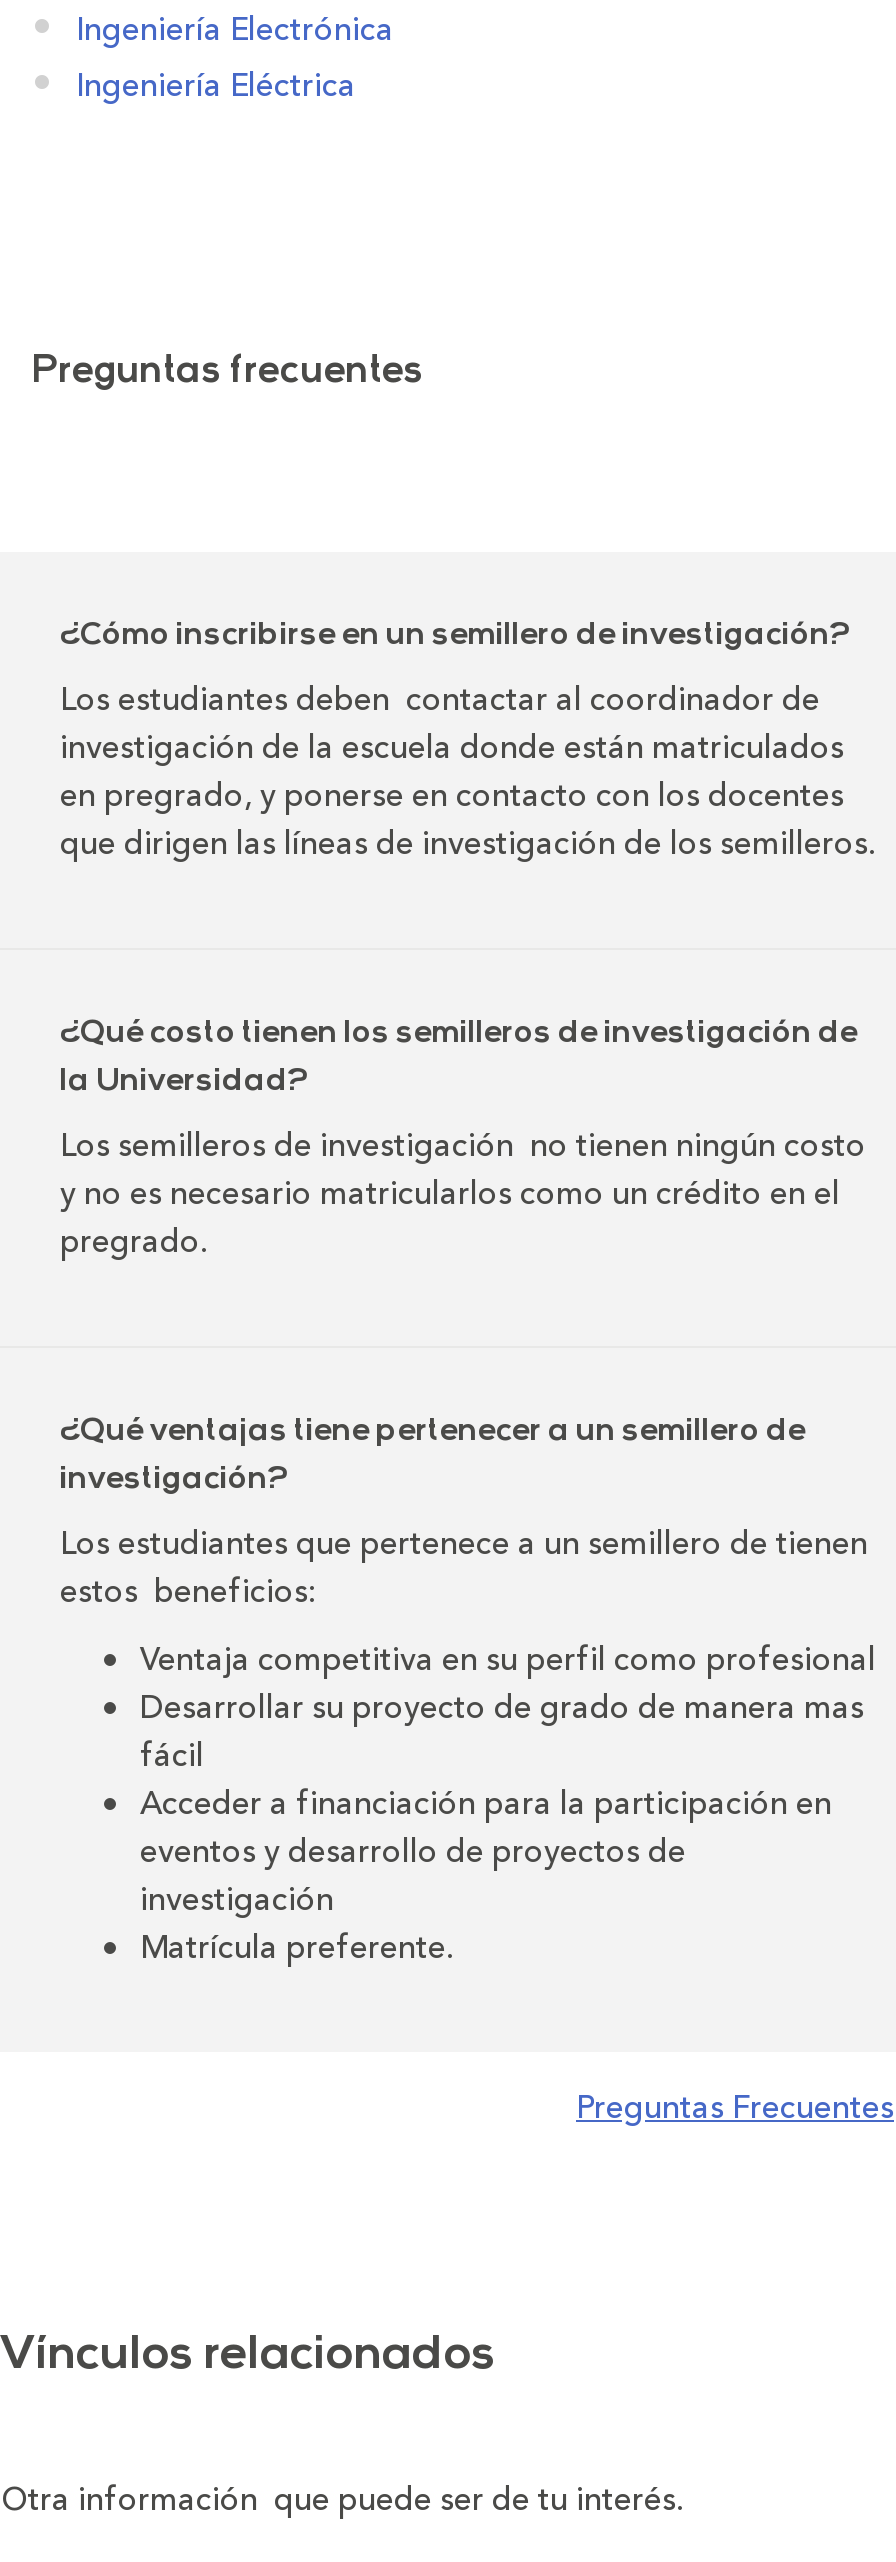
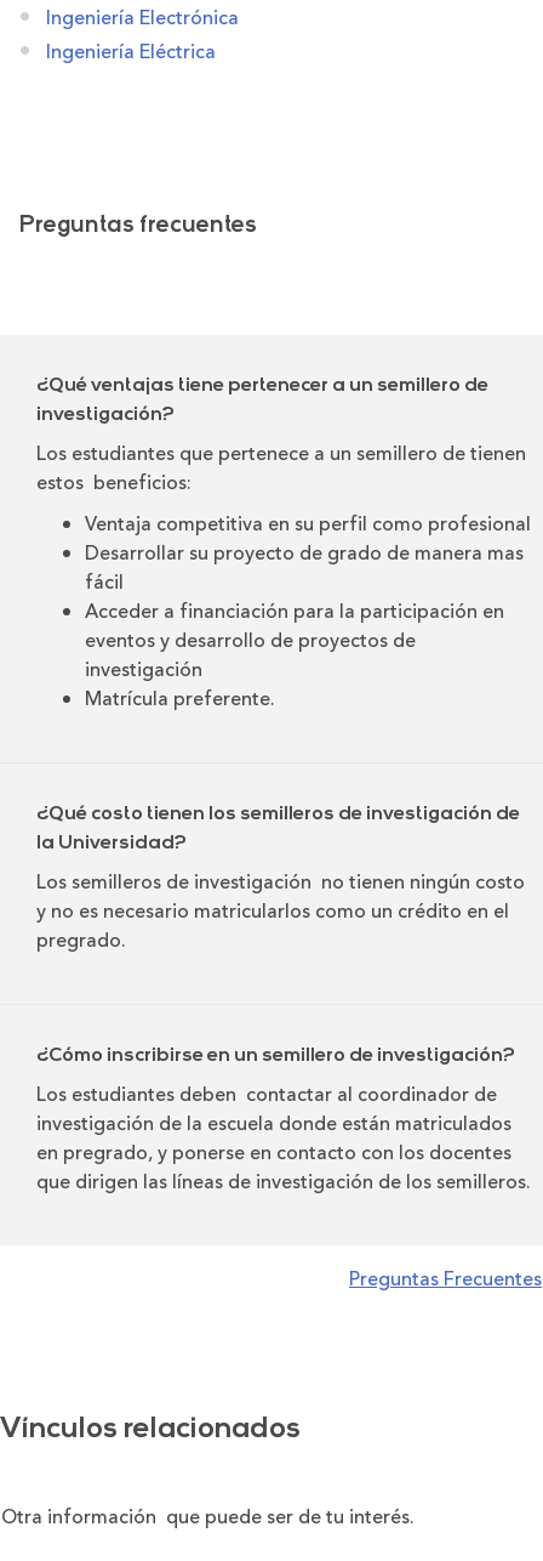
moved down: ¿Cómo inscribirse en un semillero de investigación? | Los estudiantes deben contactar al coordinador de | investigación de la escuela donde están matriculados | en pregrado, y ponerse en contacto con los docentes | que dirigen las líneas de investigación de los semilleros.

moved down: ¿Qué costo tienen los semilleros de investigación de | la Universidad? | Los semilleros de investigación no tienen ningún costo | y no es necesario matricularlos como un crédito en el | pregrado.

moved up: ¿Qué ventajas tiene pertenecer a un semillero de | investigación? | Los estudiantes que pertenece a un semillero de tienen | ... | investigación | Matrícula preferente.
